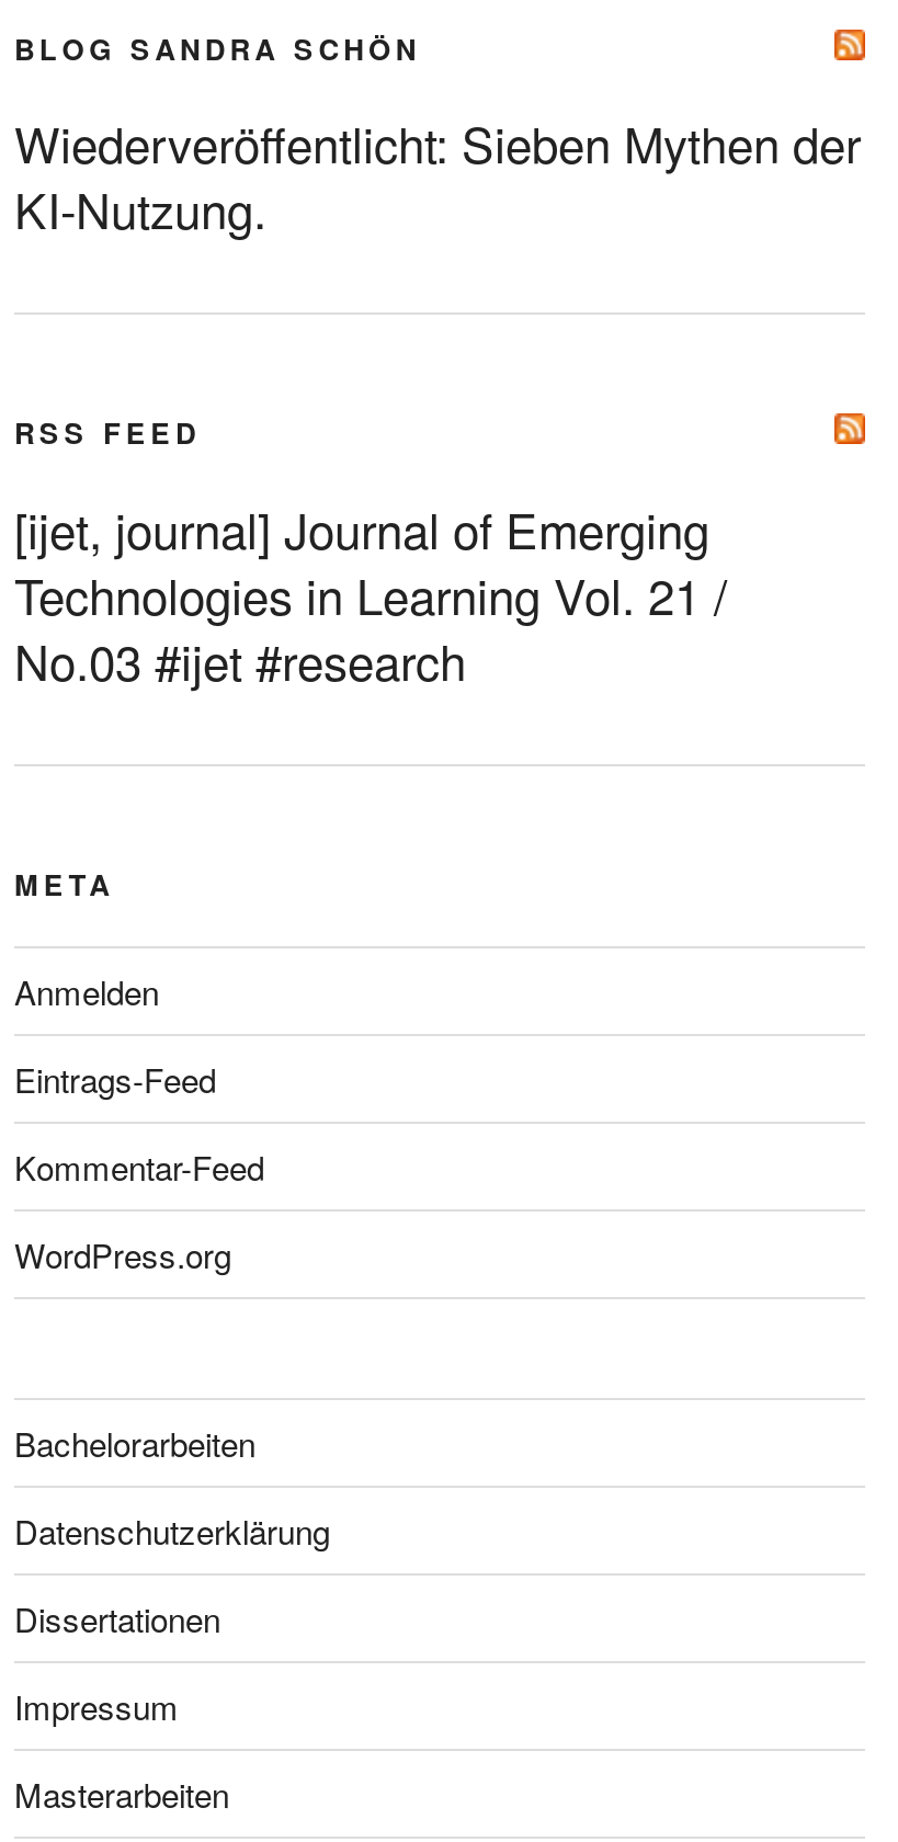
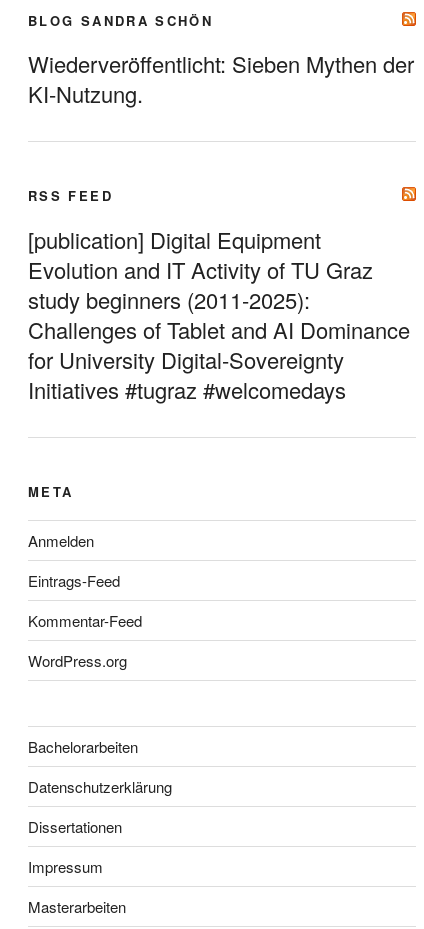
- [ijet, journal] Journal of Emerging
- Technologies in Learning Vol. 21 /
- No.03 #ijet #research
+ [publication] Digital Equipment
+ Evolution and IT Activity of TU Graz
+ study beginners (2011-2025):
+ Challenges of Tablet and AI Dominance
+ for University Digital-Sovereignty
+ Initiatives #tugraz #welcomedays
